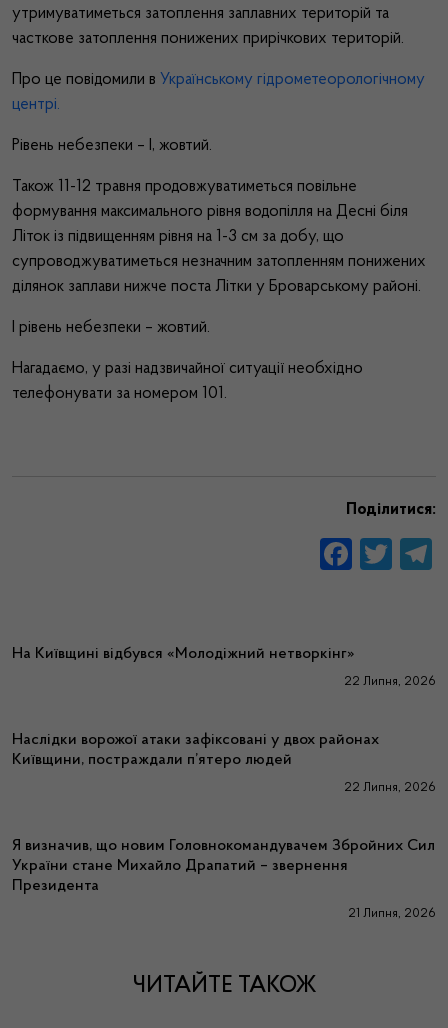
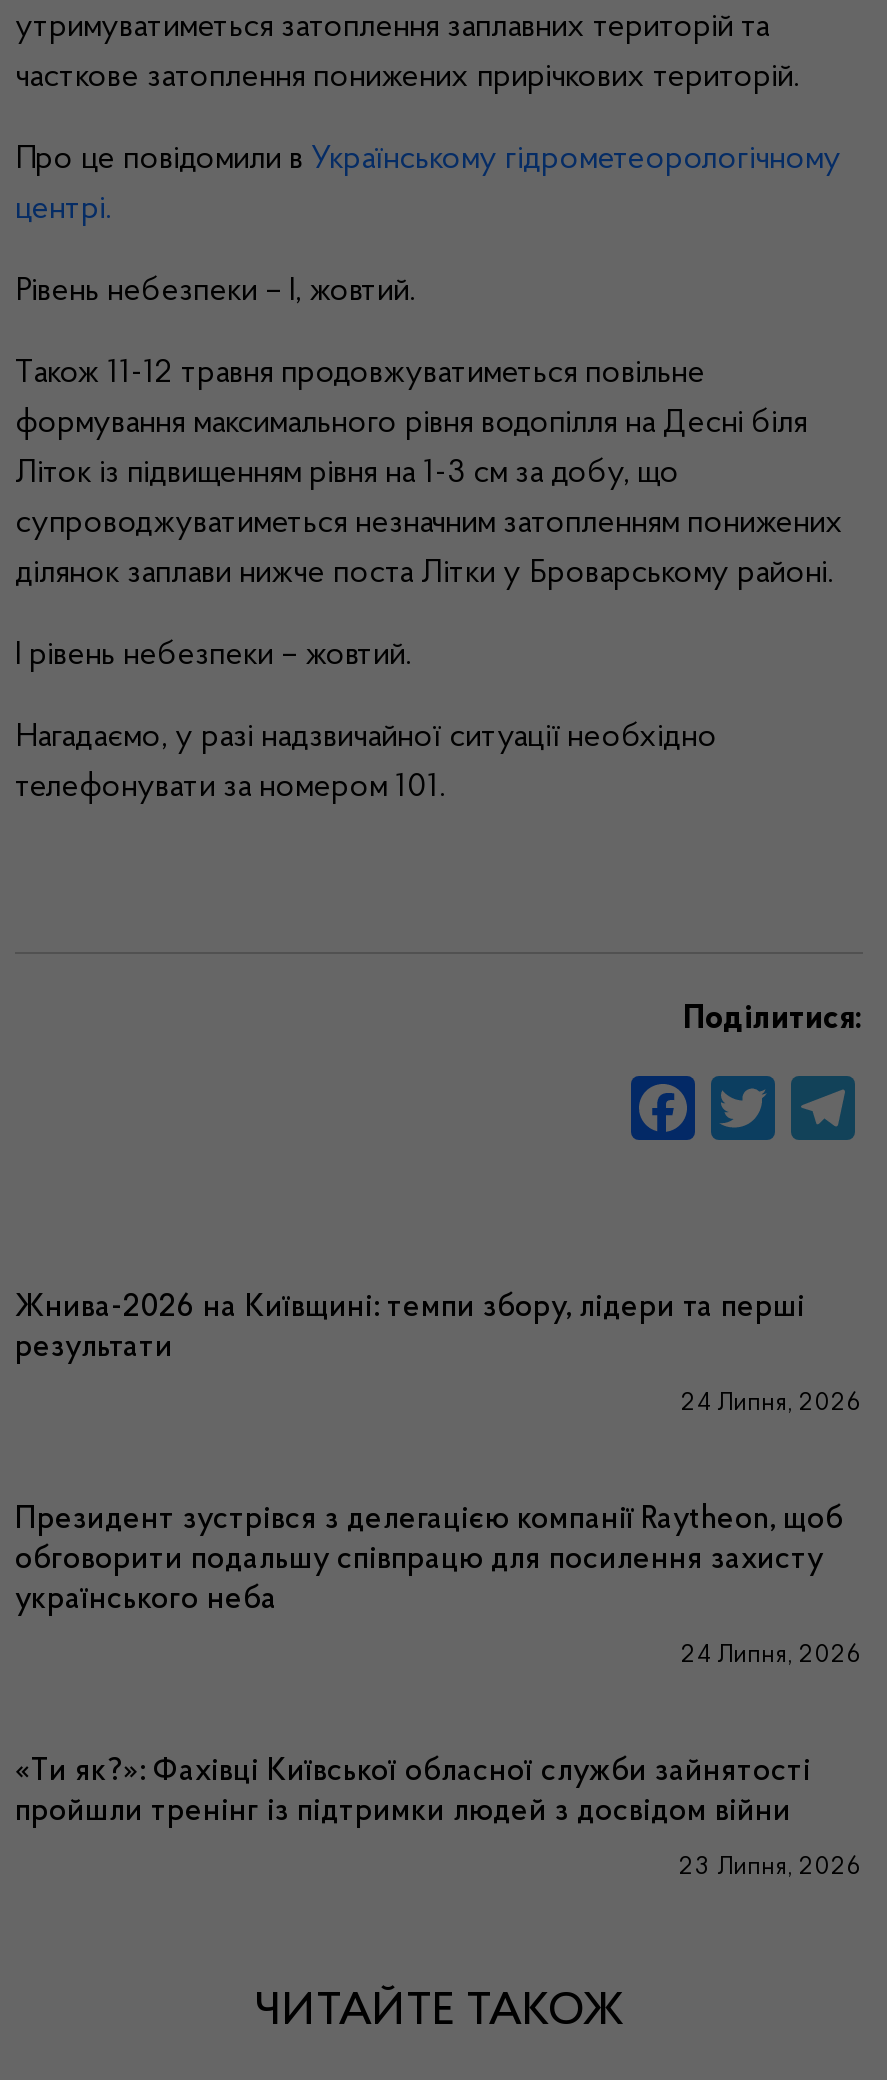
- На Київщині відбувся «Молодіжний нетворкінг»
+ Жнива-2026 на Київщині: темпи збору, лідери та перші
+ результати

- 22 Липня, 2026
+ 24 Липня, 2026

- Наслідки ворожої атаки зафіксовані у двох районах
- Київщини, постраждали п’ятеро людей
+ Президент зустрівся з делегацією компанії Raytheon, щоб
+ обговорити подальшу співпрацю для посилення захисту
+ українського неба

- 22 Липня, 2026
+ 24 Липня, 2026

- Я визначив, що новим Головнокомандувачем Збройних Сил
- України стане Михайло Драпатий – звернення
- Президента
+ «Ти як?»: Фахівці Київської обласної служби зайнятості
+ пройшли тренінг із підтримки людей з досвідом війни

- 21 Липня, 2026
+ 23 Липня, 2026
